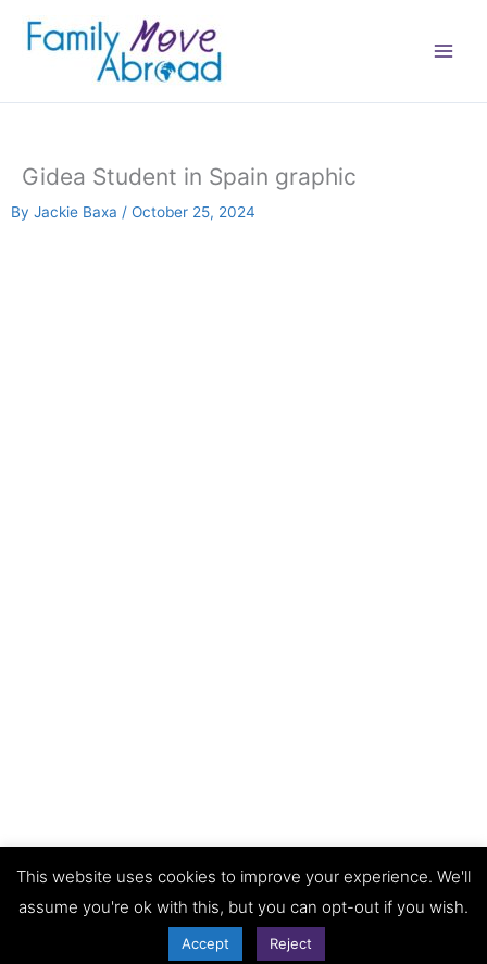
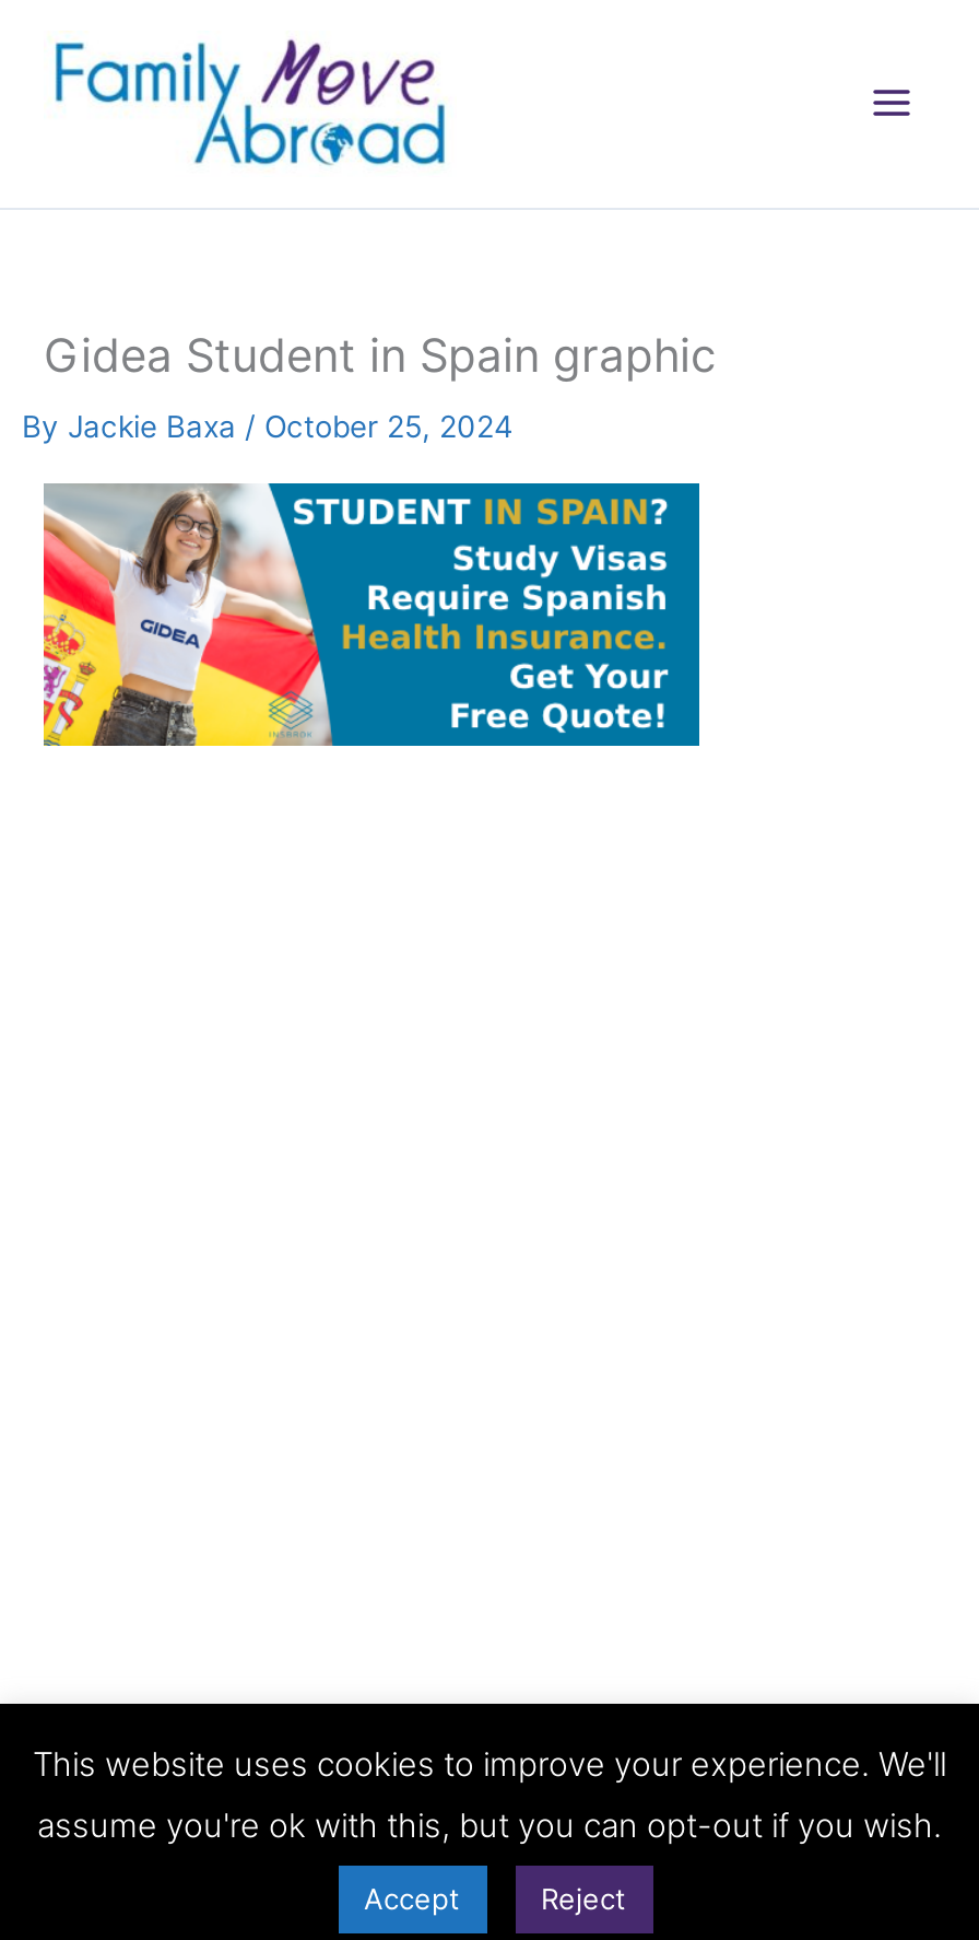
+ [image]
